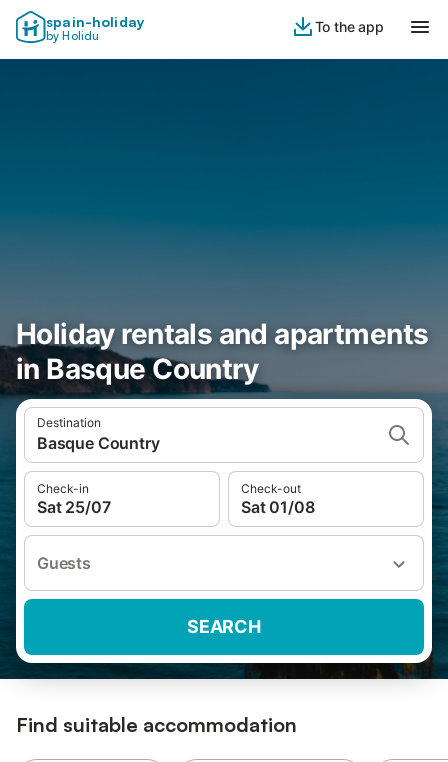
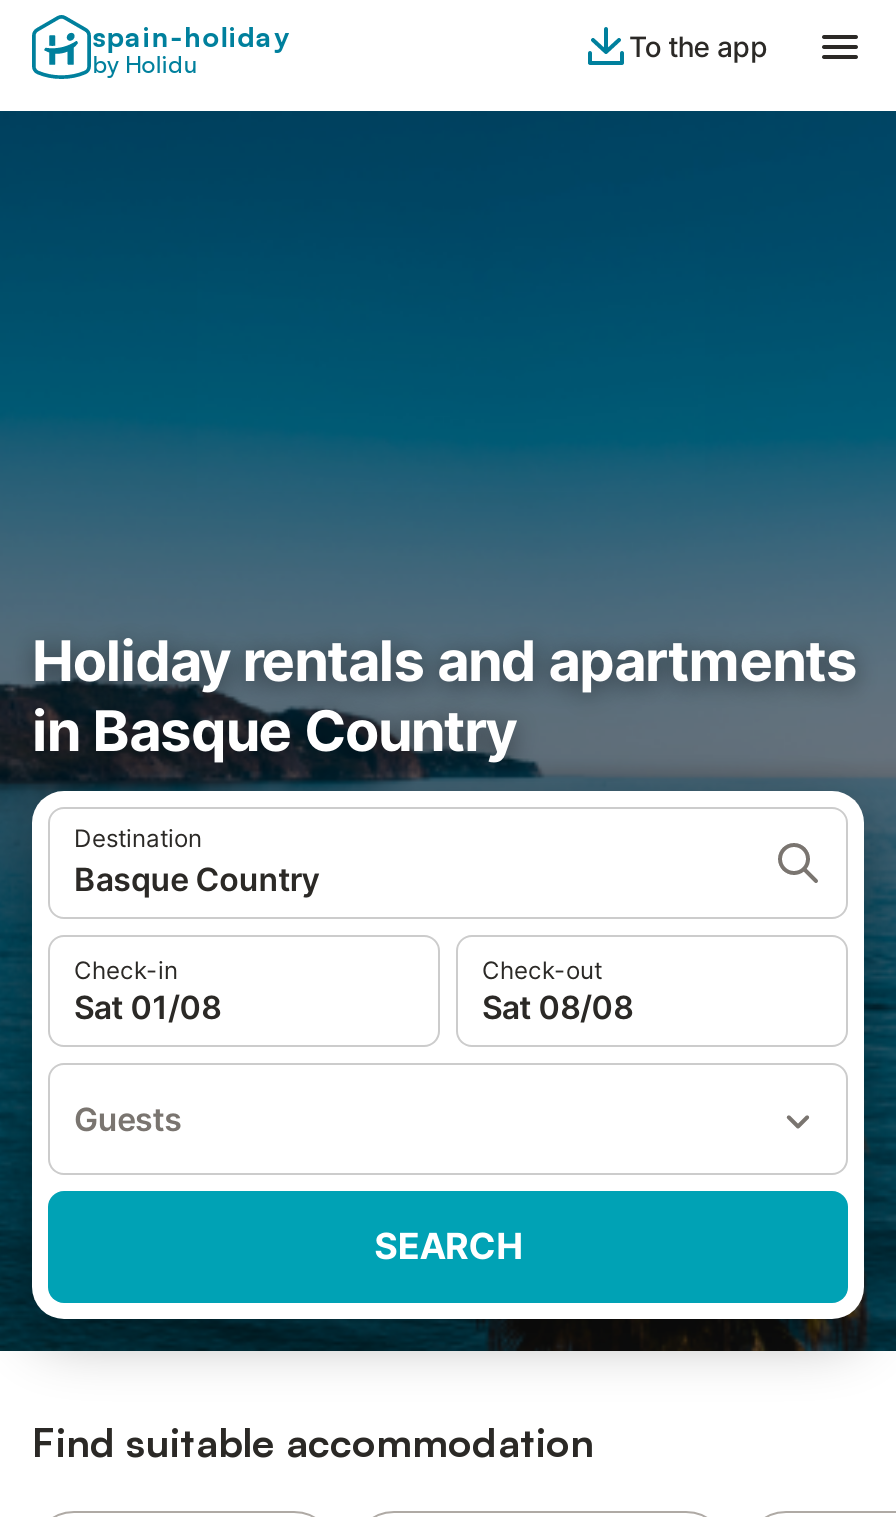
- Sat 25/07
+ Sat 01/08

- Sat 01/08
+ Sat 08/08
